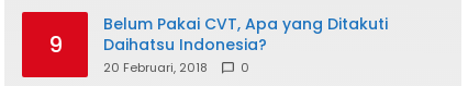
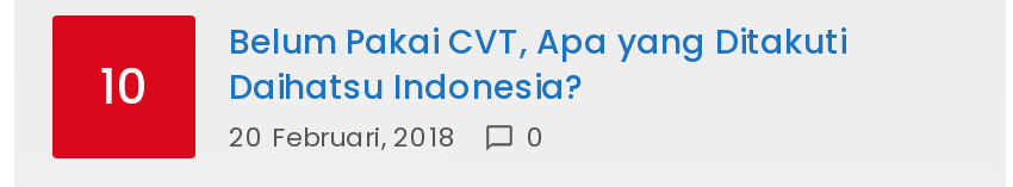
- 9 Daihatsu Indonesia?
+ 10 Daihatsu Indonesia?
